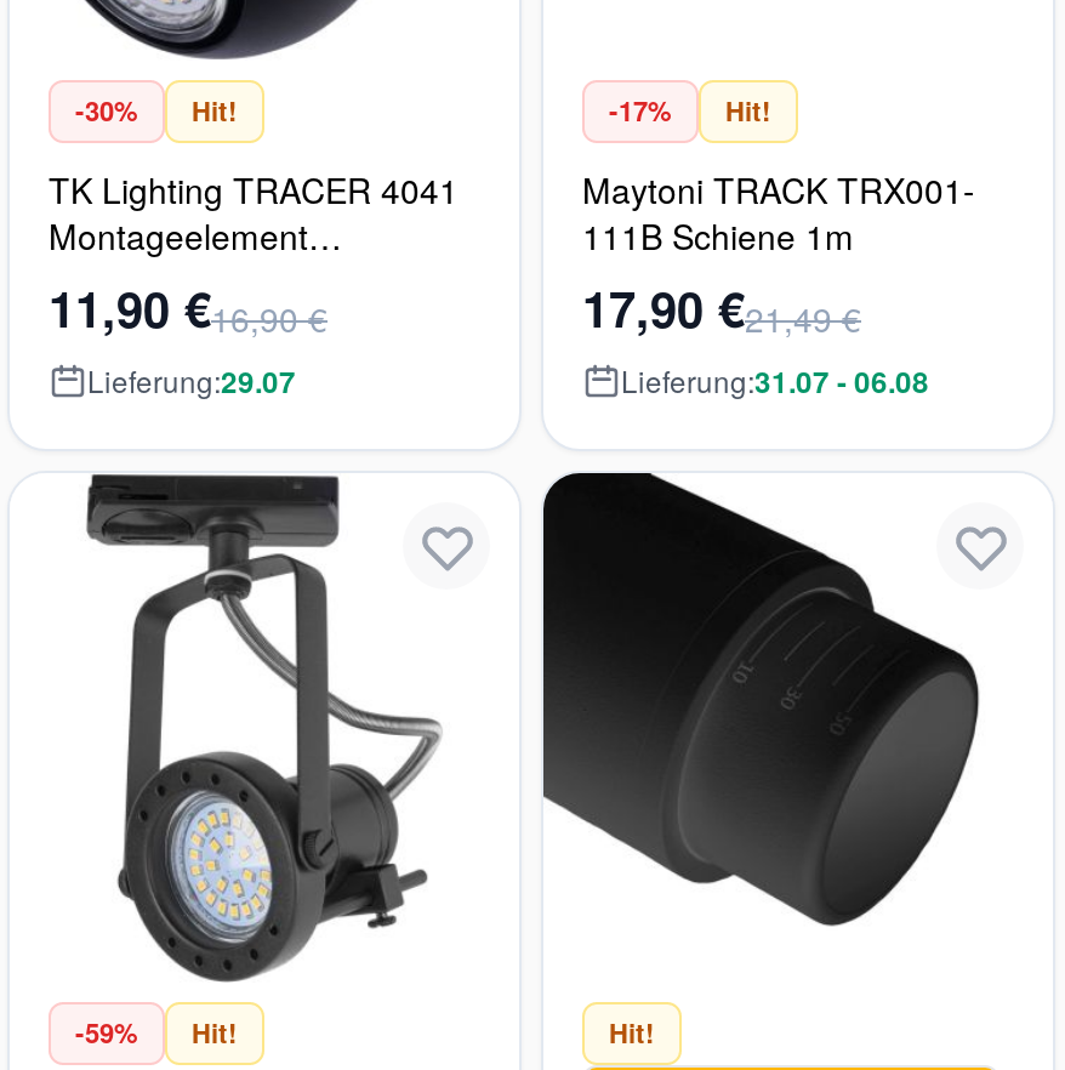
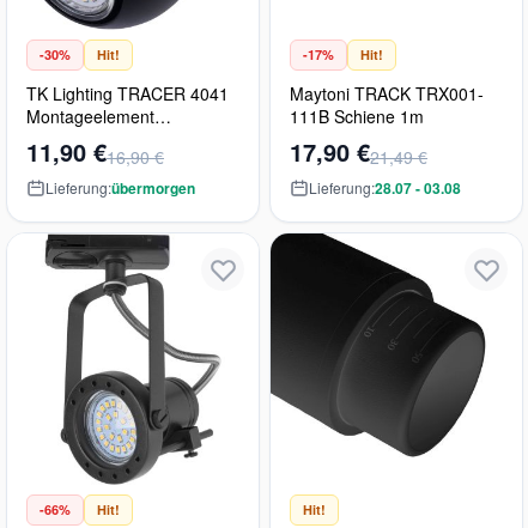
- Lieferung:29.07
+ Lieferung:übermorgen

- Lieferung:31.07 - 06.08
+ Lieferung:28.07 - 03.08

- -59% Hit!
+ -66% Hit!
